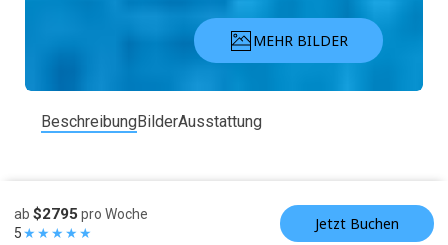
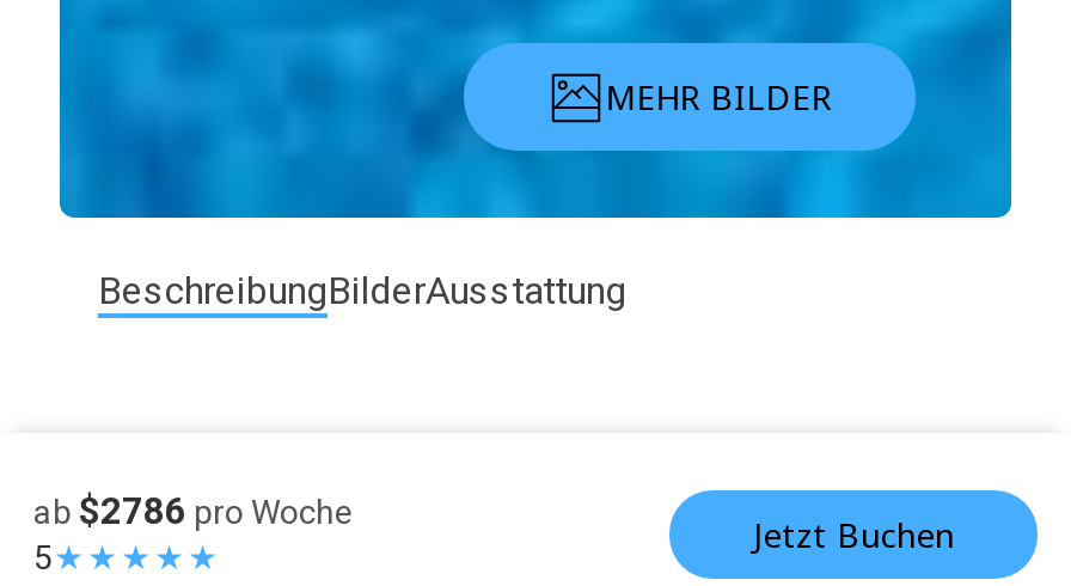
- ab $2795 pro Woche
+ ab $2786 pro Woche
